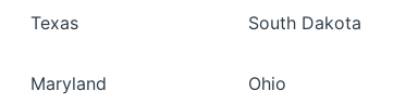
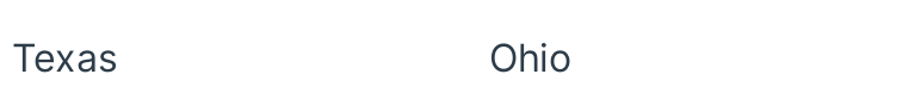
- South Dakota
- Maryland
